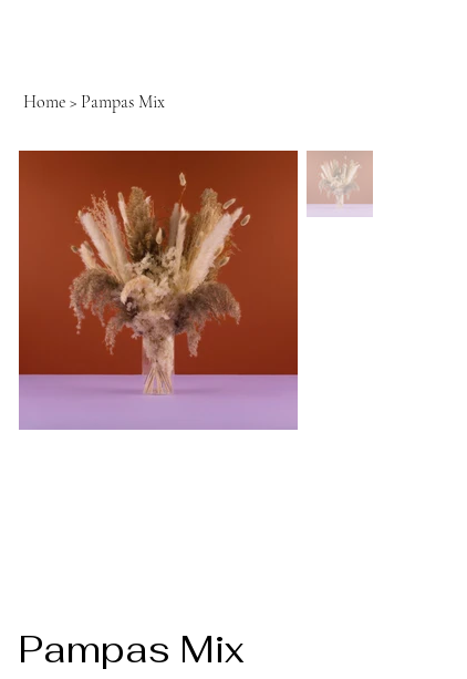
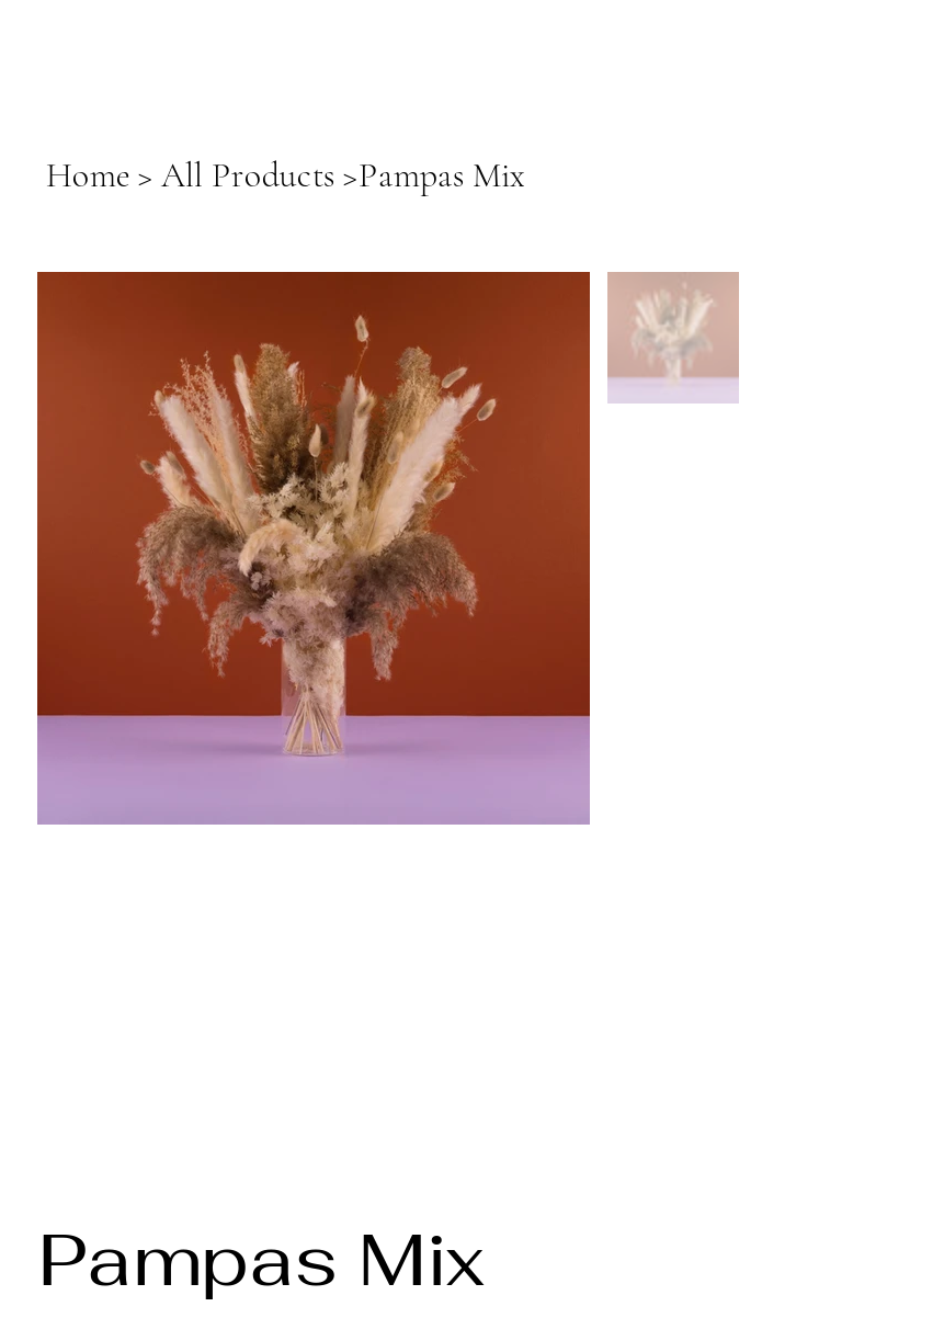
- Home > Pampas Mix
+ Home > All Products >Pampas Mix
